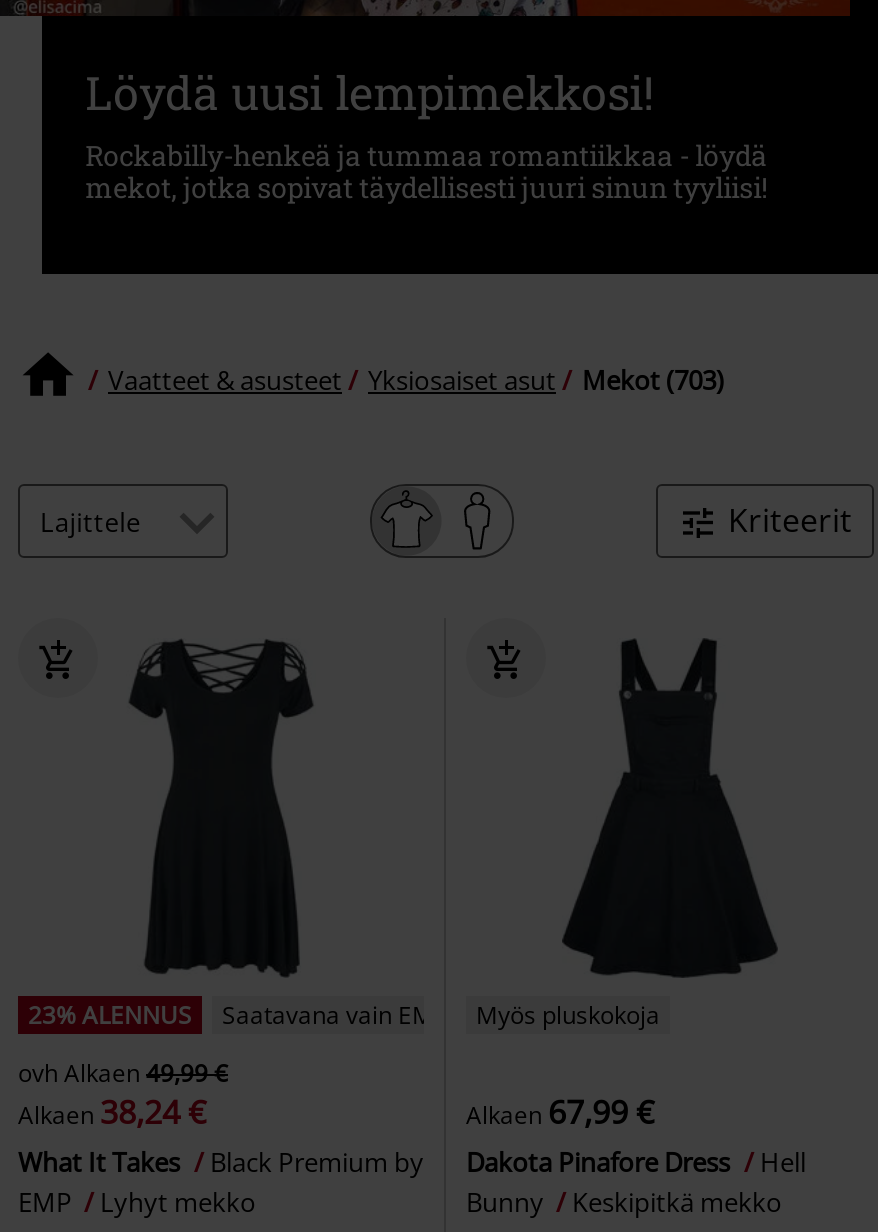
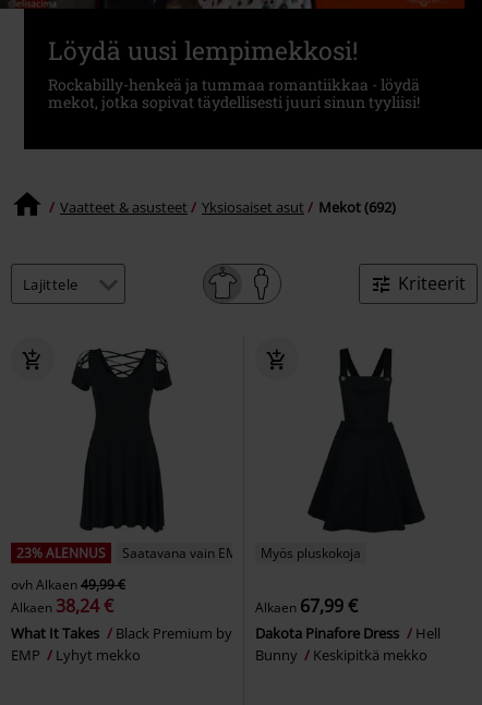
- Vaatteet & asusteet Yksiosaiset asut Mekot (703)
+ Vaatteet & asusteet Yksiosaiset asut Mekot (692)
